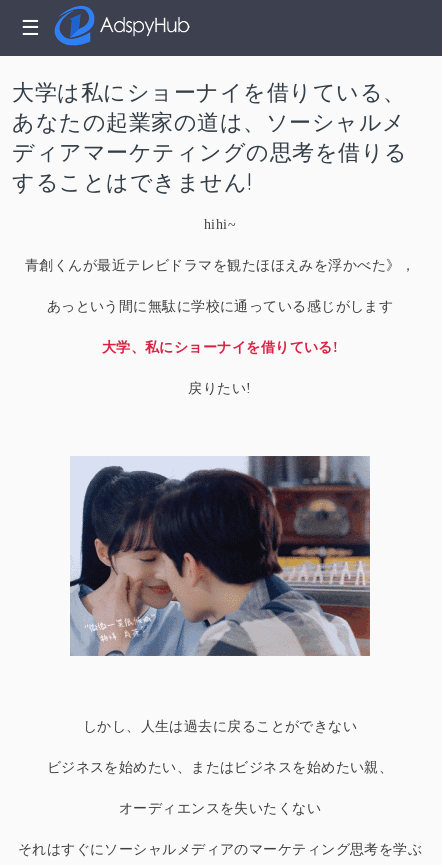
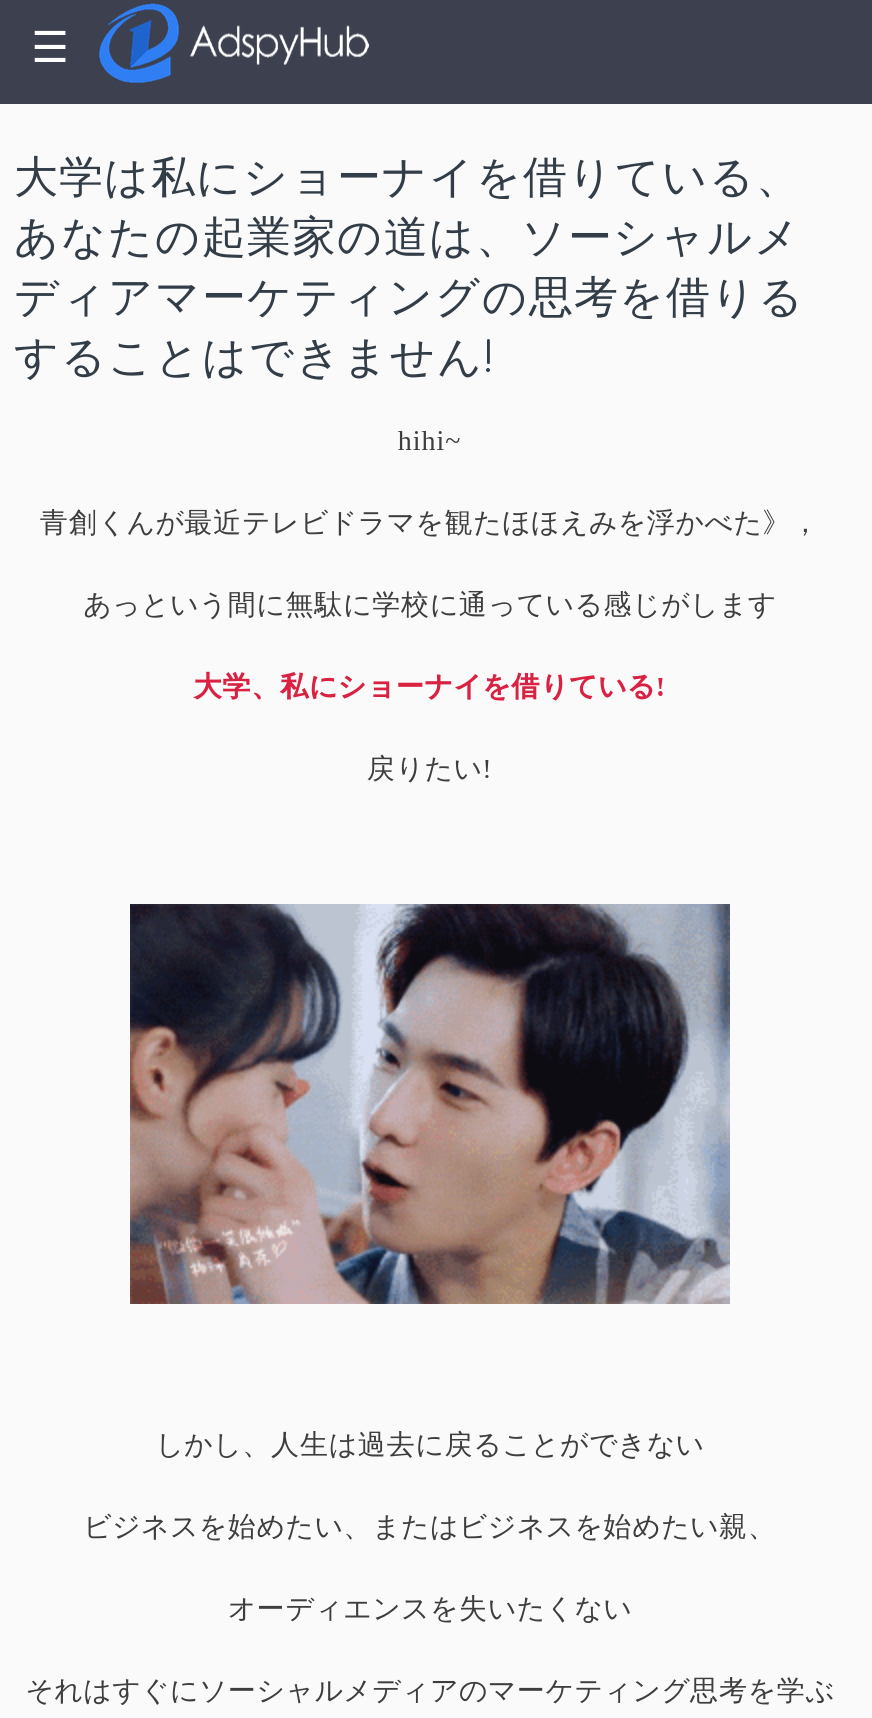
- [image]
+ [image]
